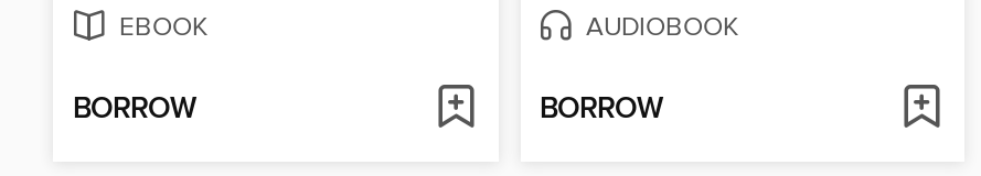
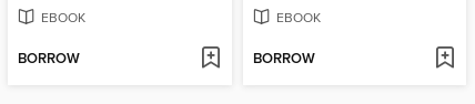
- AUDIOBOOK
+ EBOOK
